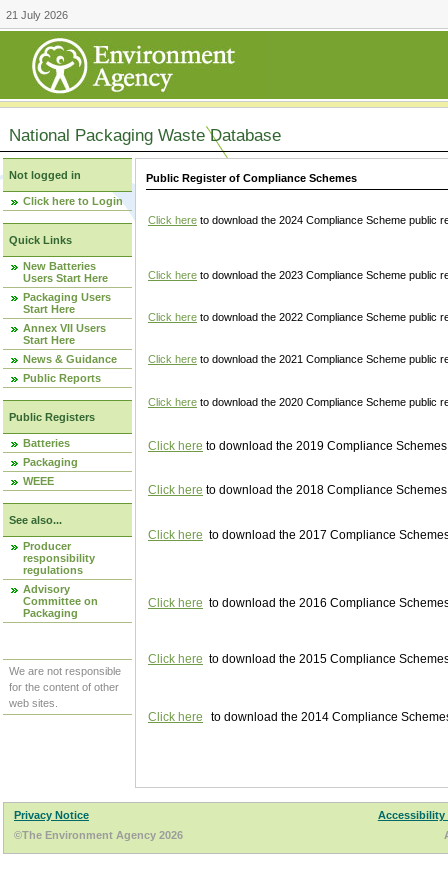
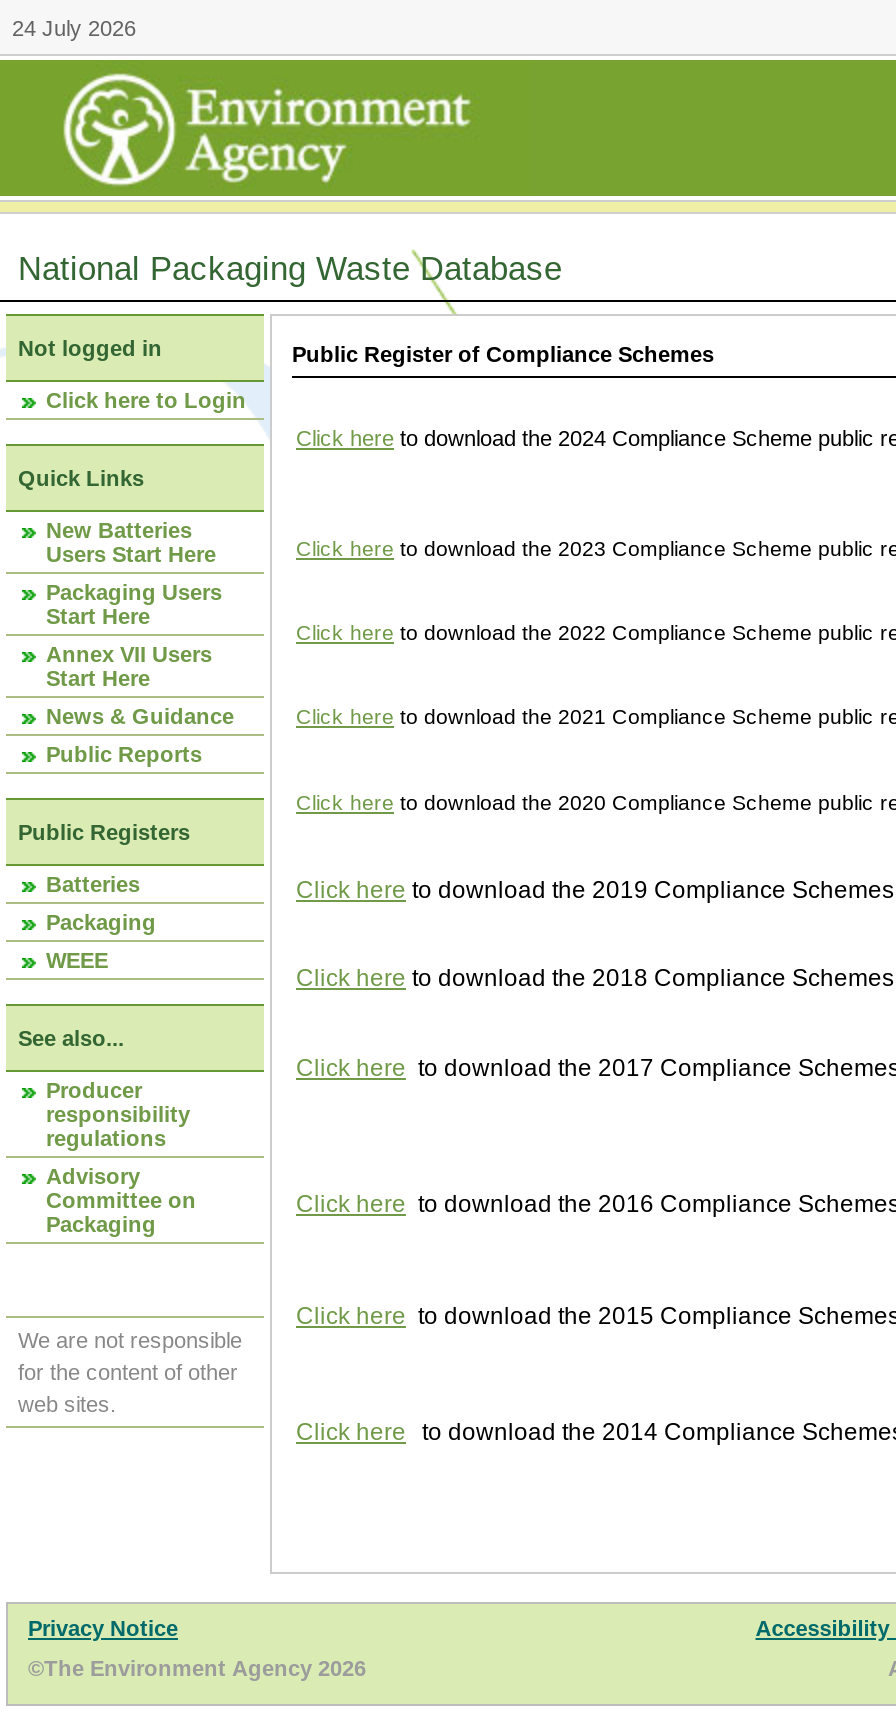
- 21 July 2026
+ 24 July 2026
